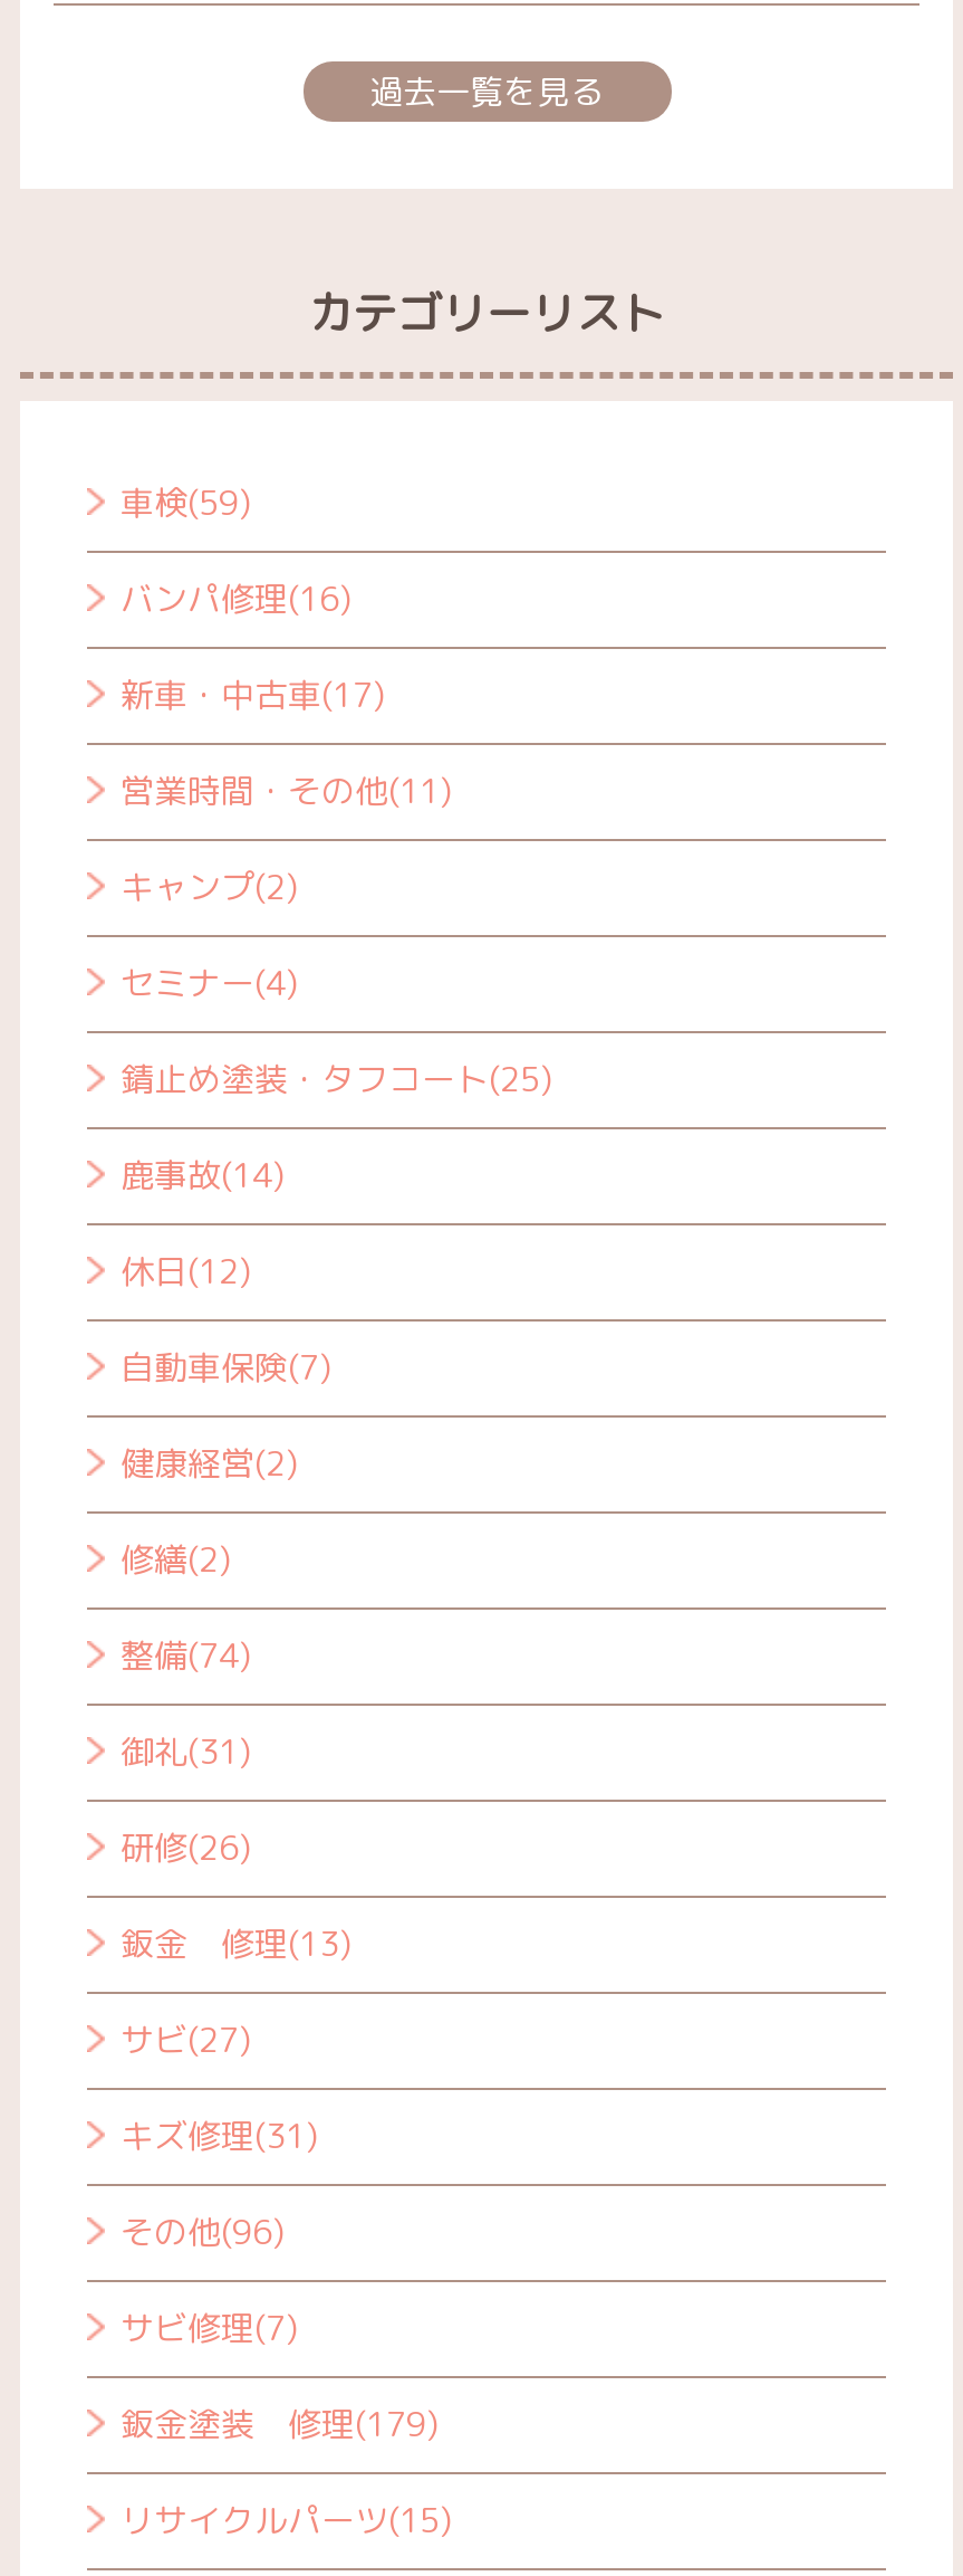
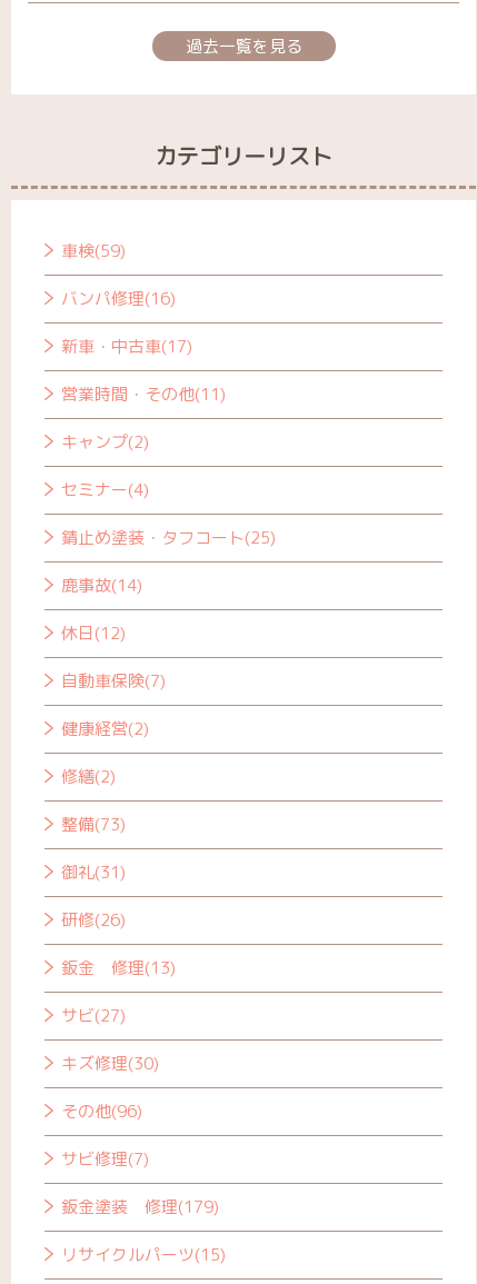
- 整備(74)
+ 整備(73)

- キズ修理(31)
+ キズ修理(30)
